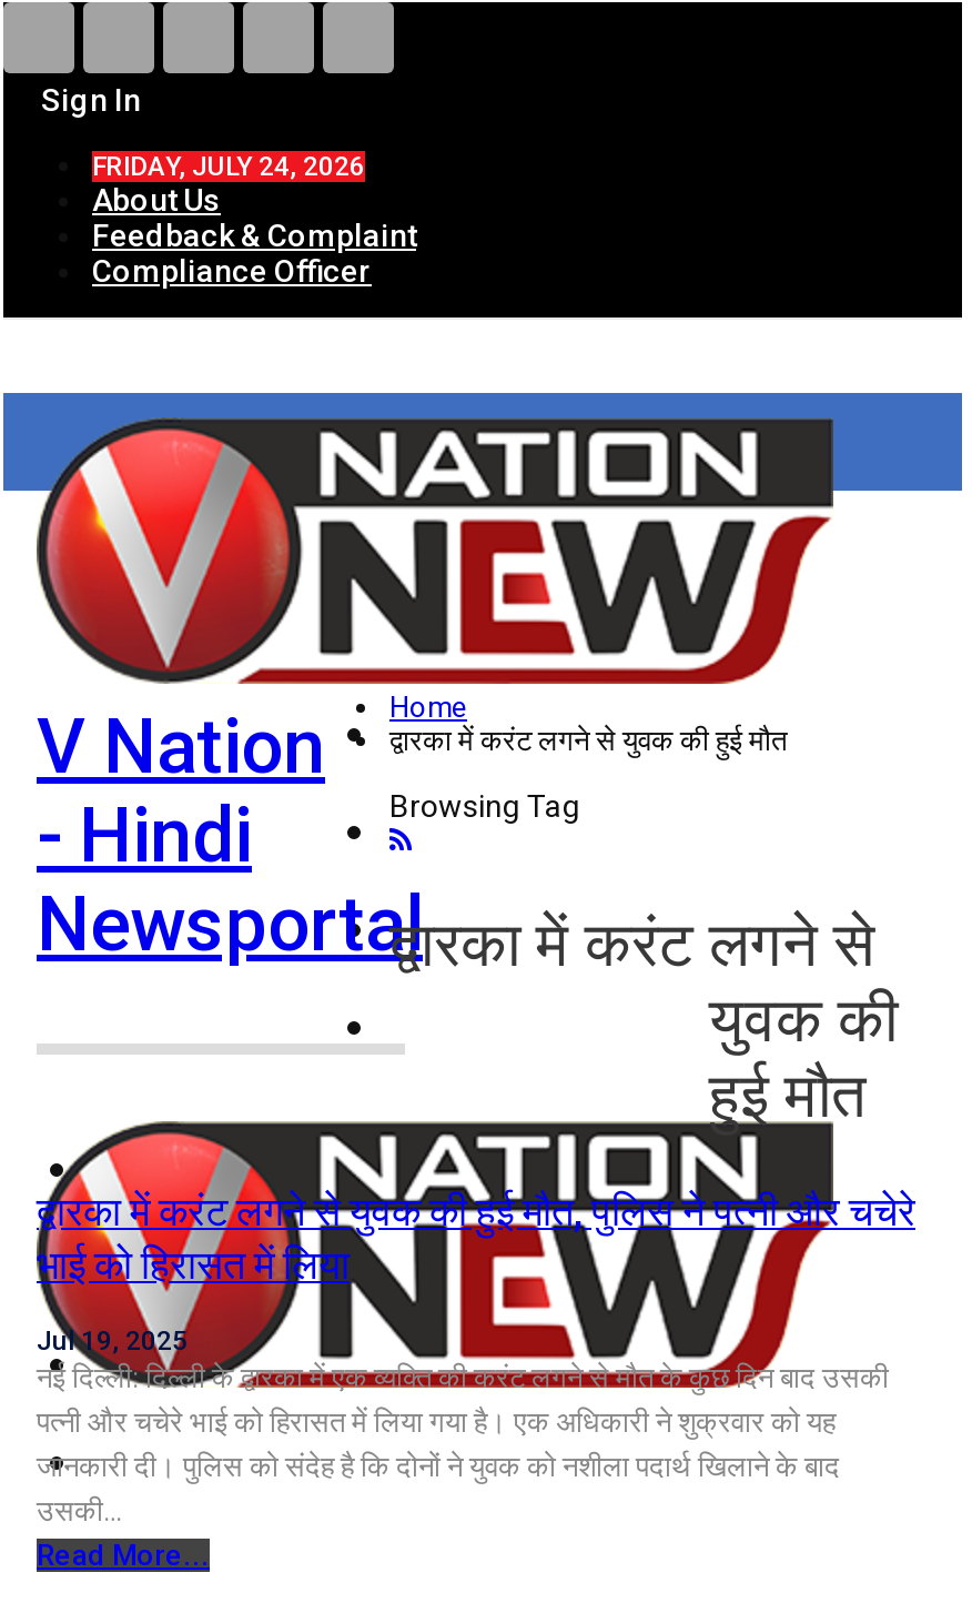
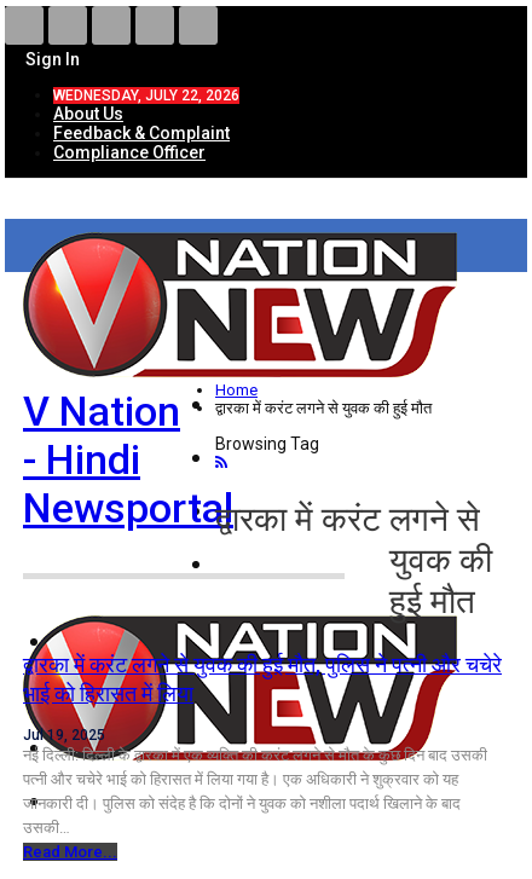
- FRIDAY, JULY 24, 2026
+ WEDNESDAY, JULY 22, 2026
